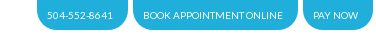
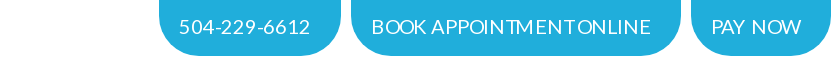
- 504-552-8641
+ 504-229-6612
